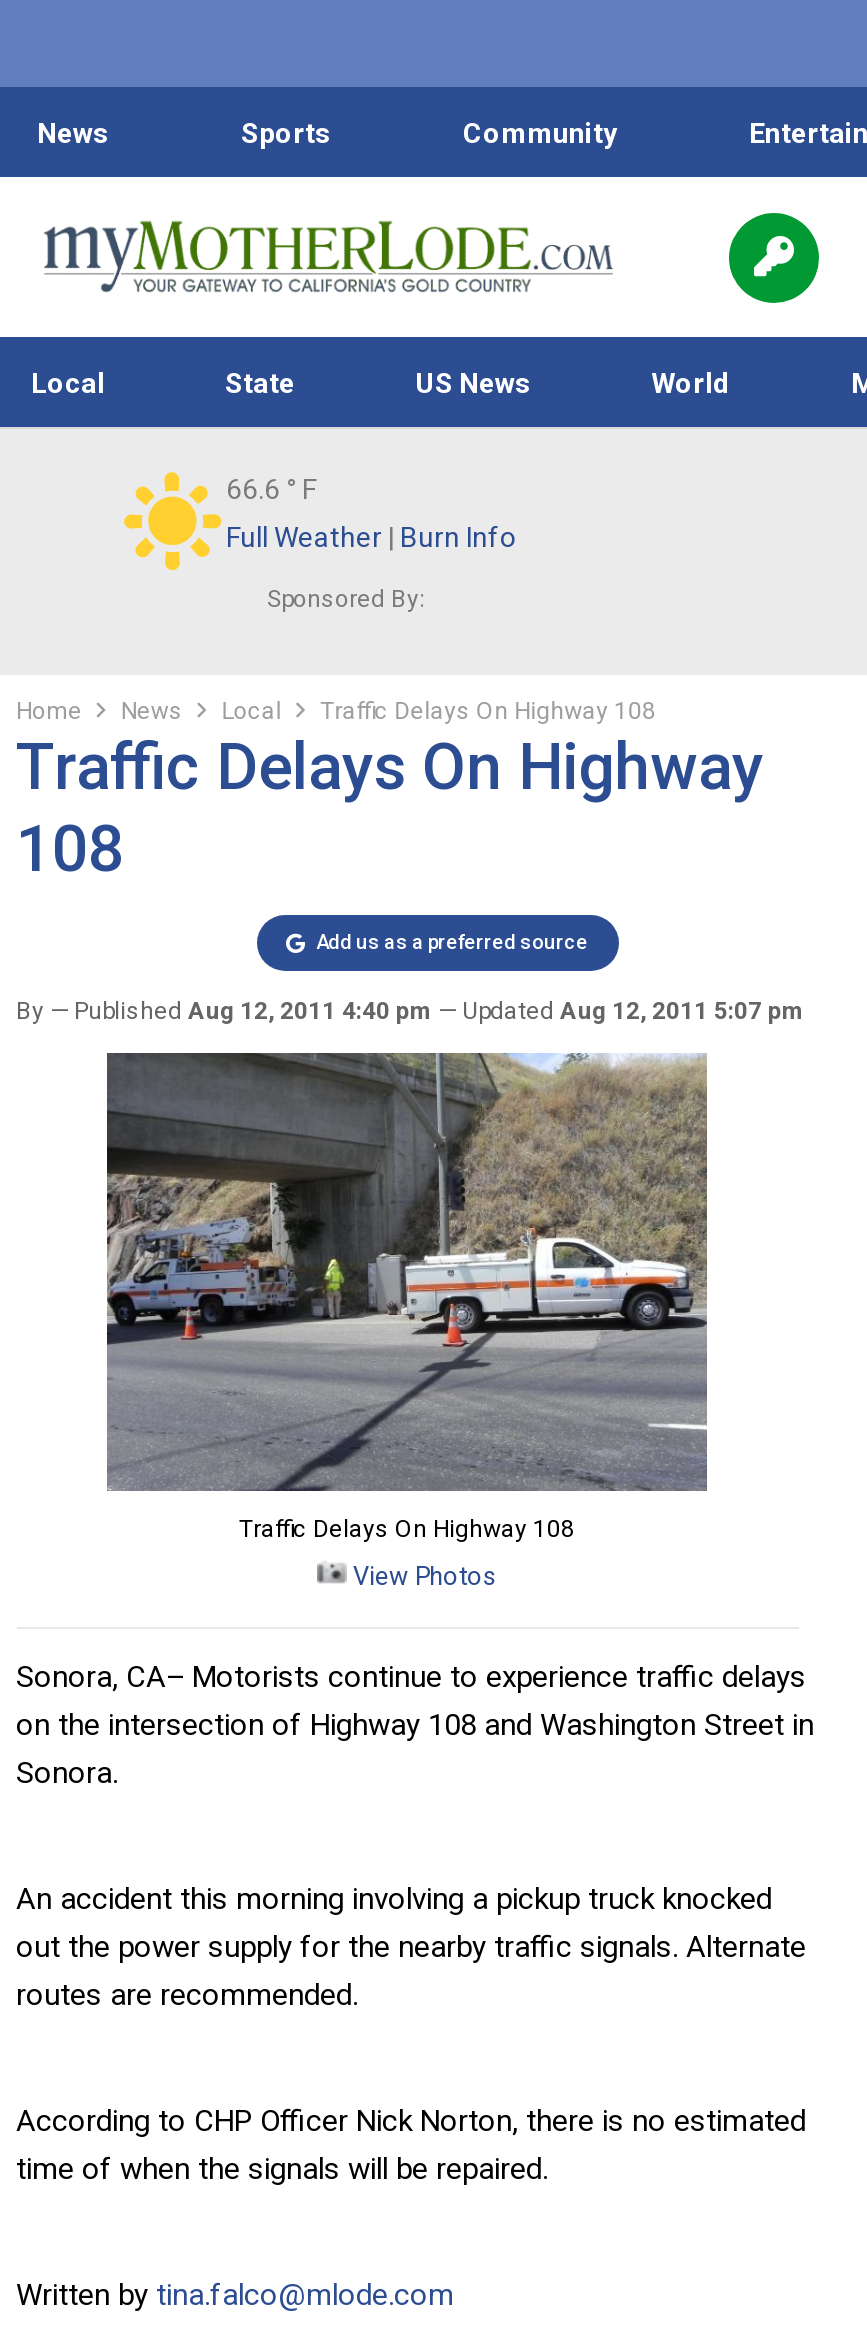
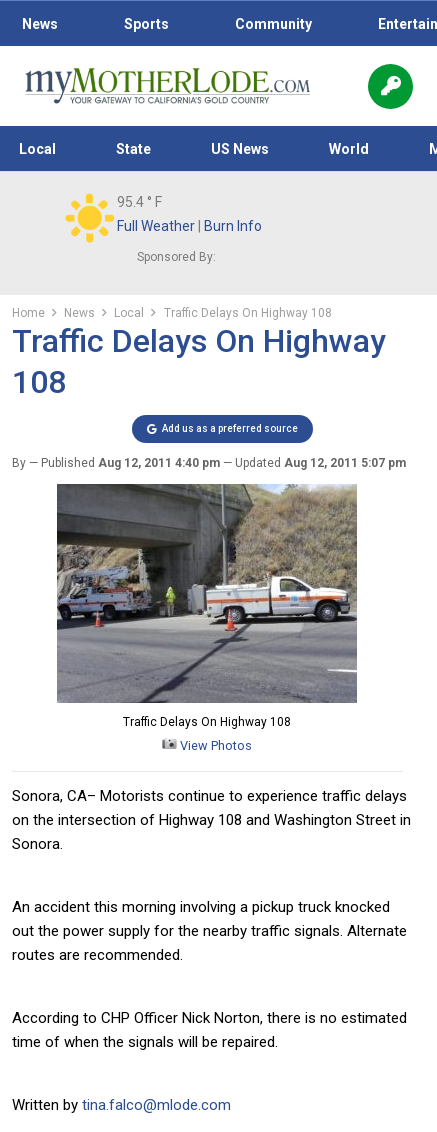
- 66.6 ° F
+ 95.4 ° F
